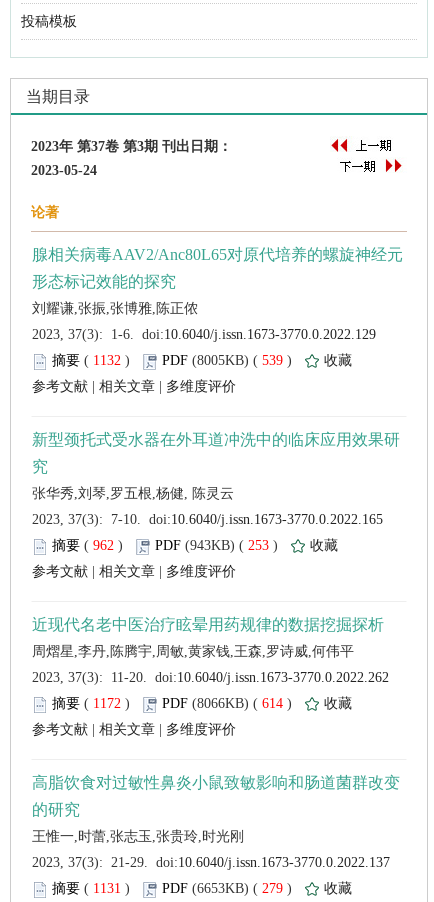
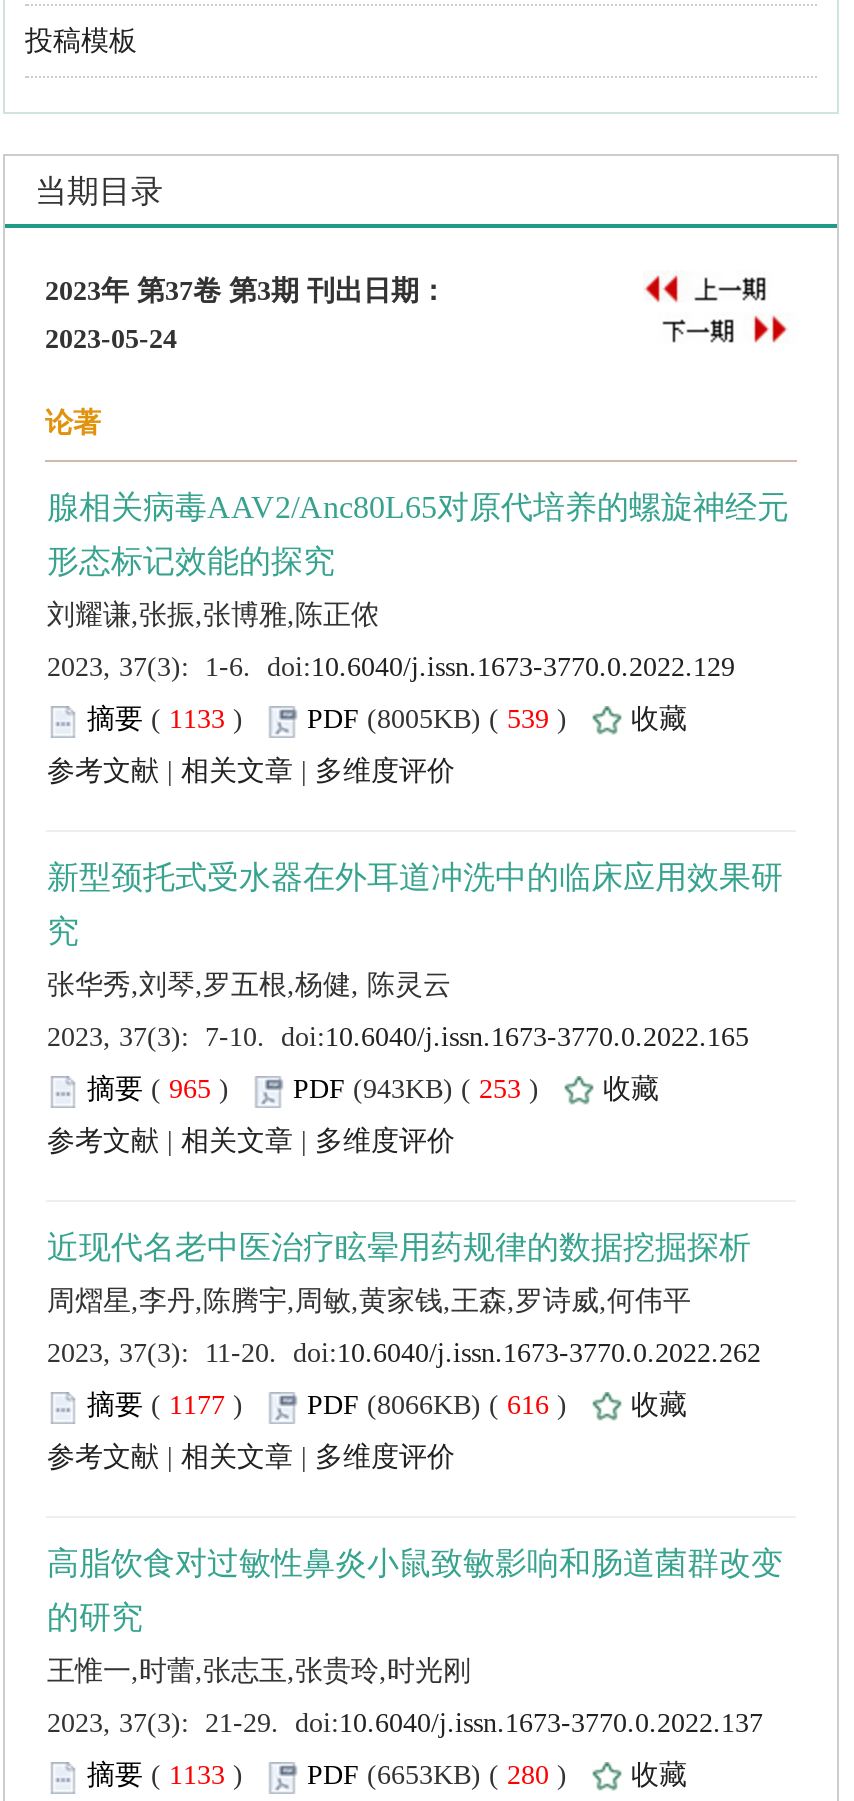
- 614)
+ 616)

- 279)
+ 280)
